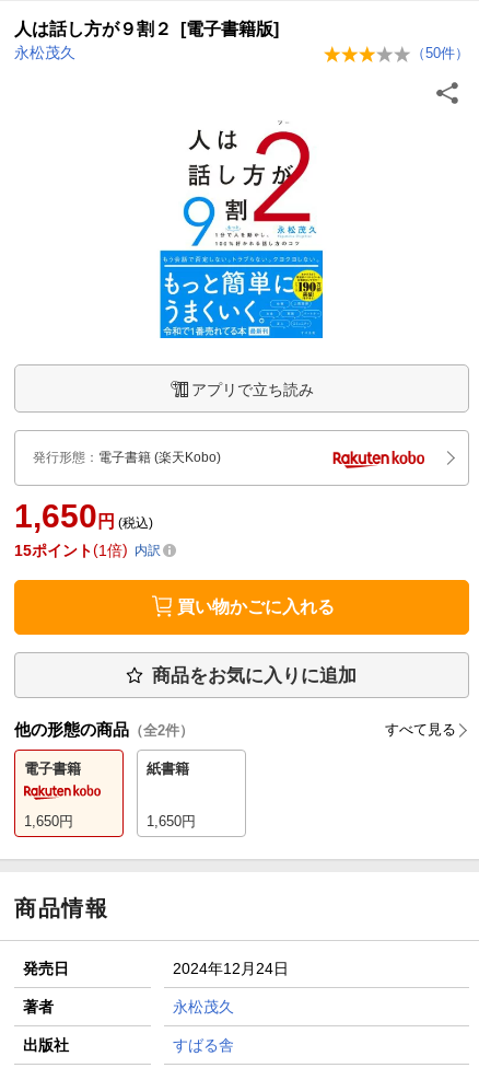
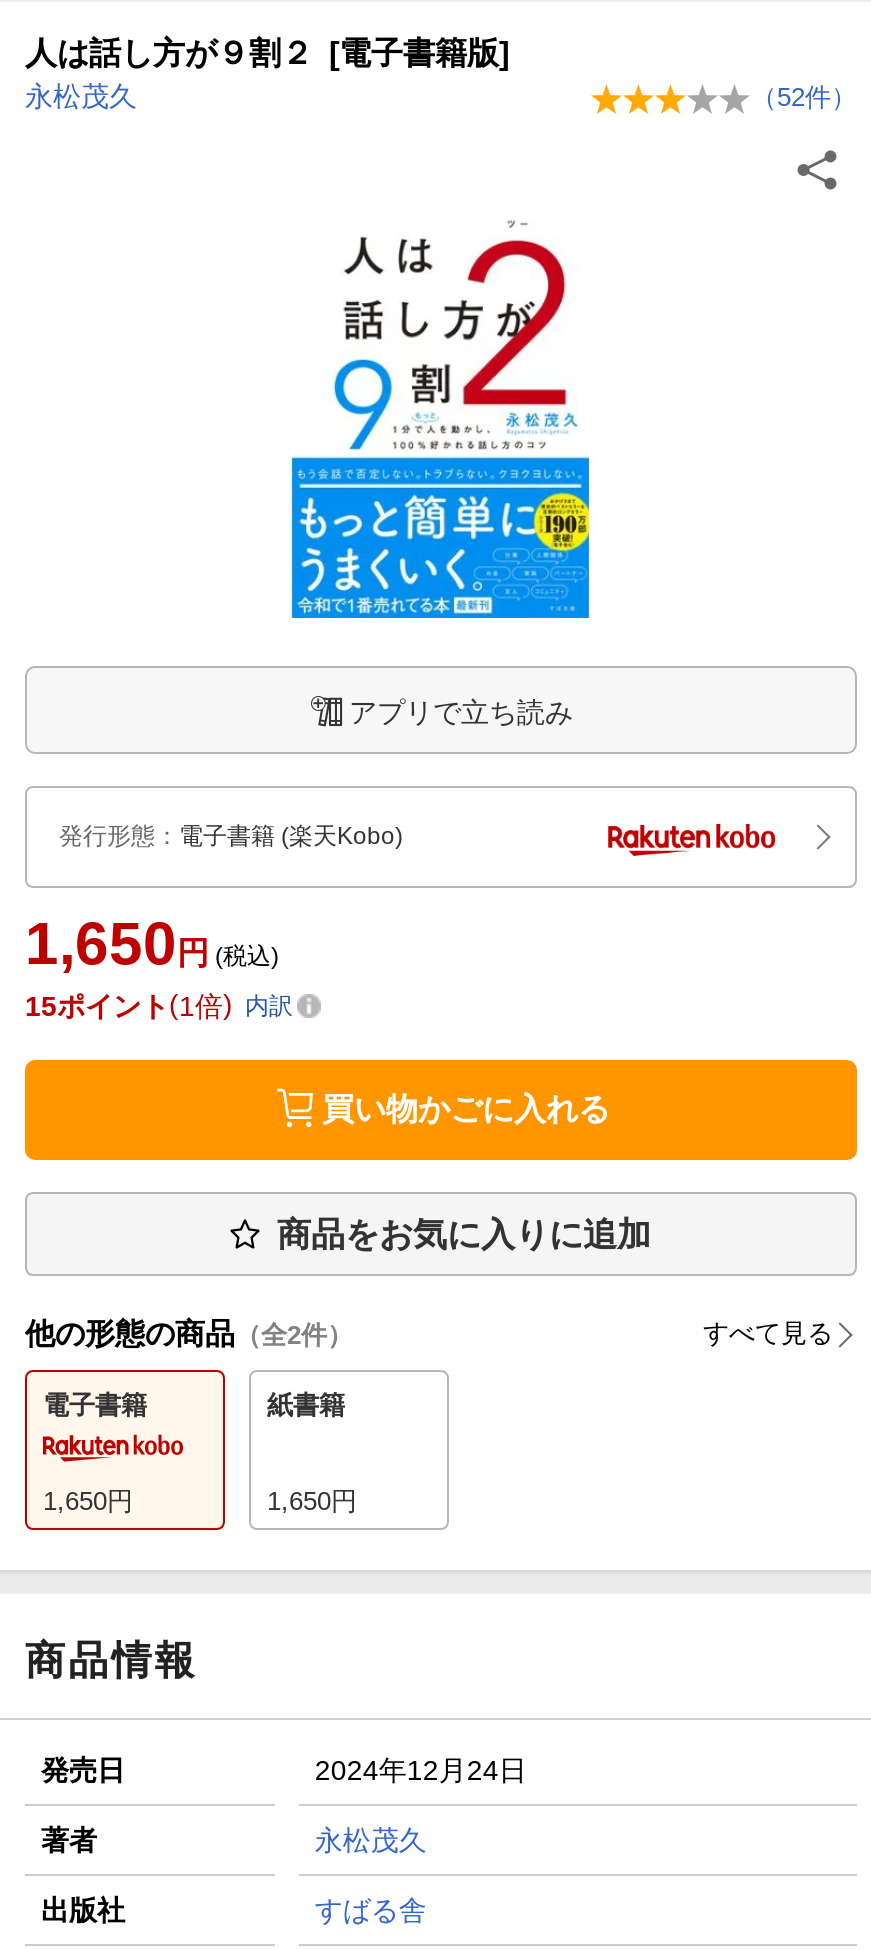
- （50件）
+ （52件）
